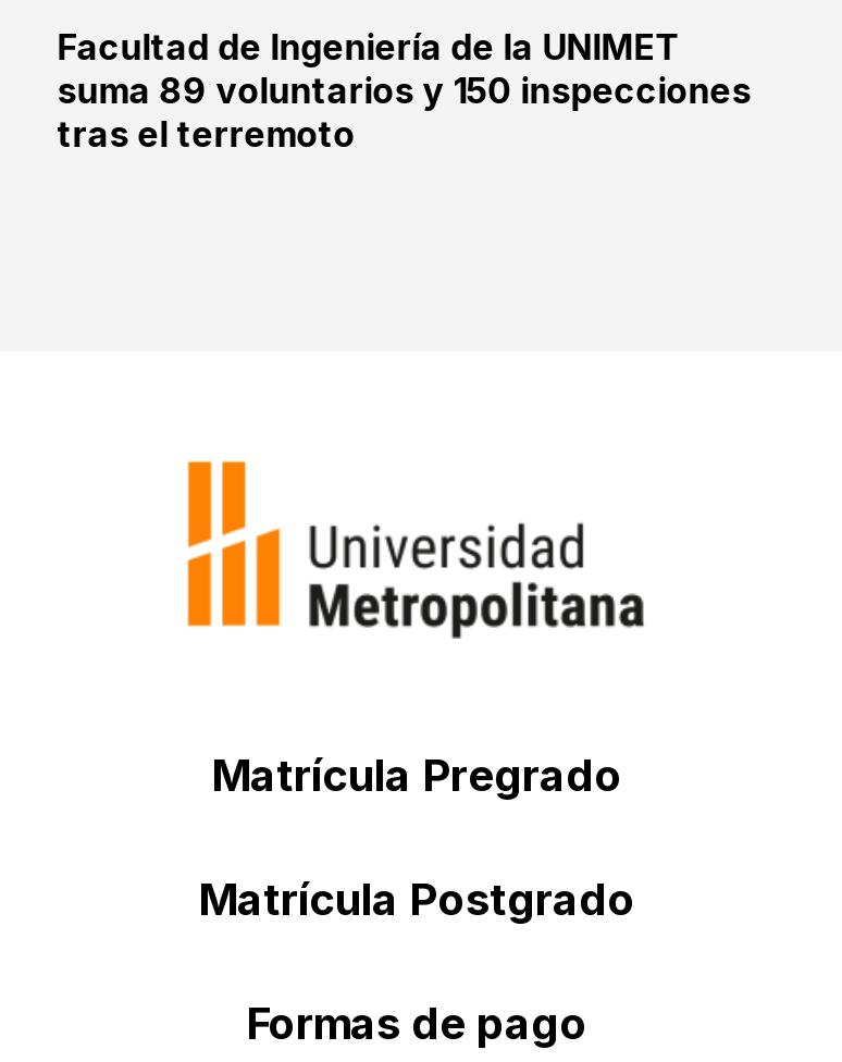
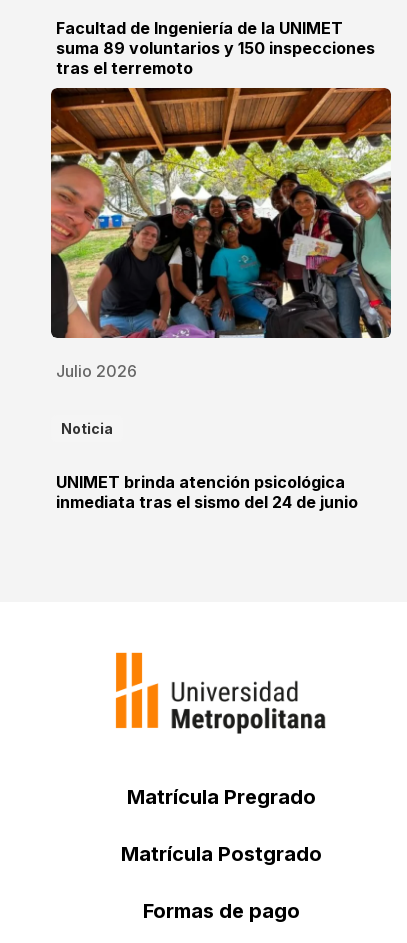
+ [image]
+ Julio 2026
+ Noticia
+ UNIMET brinda atención psicológica
+ inmediata tras el sismo del 24 de junio
